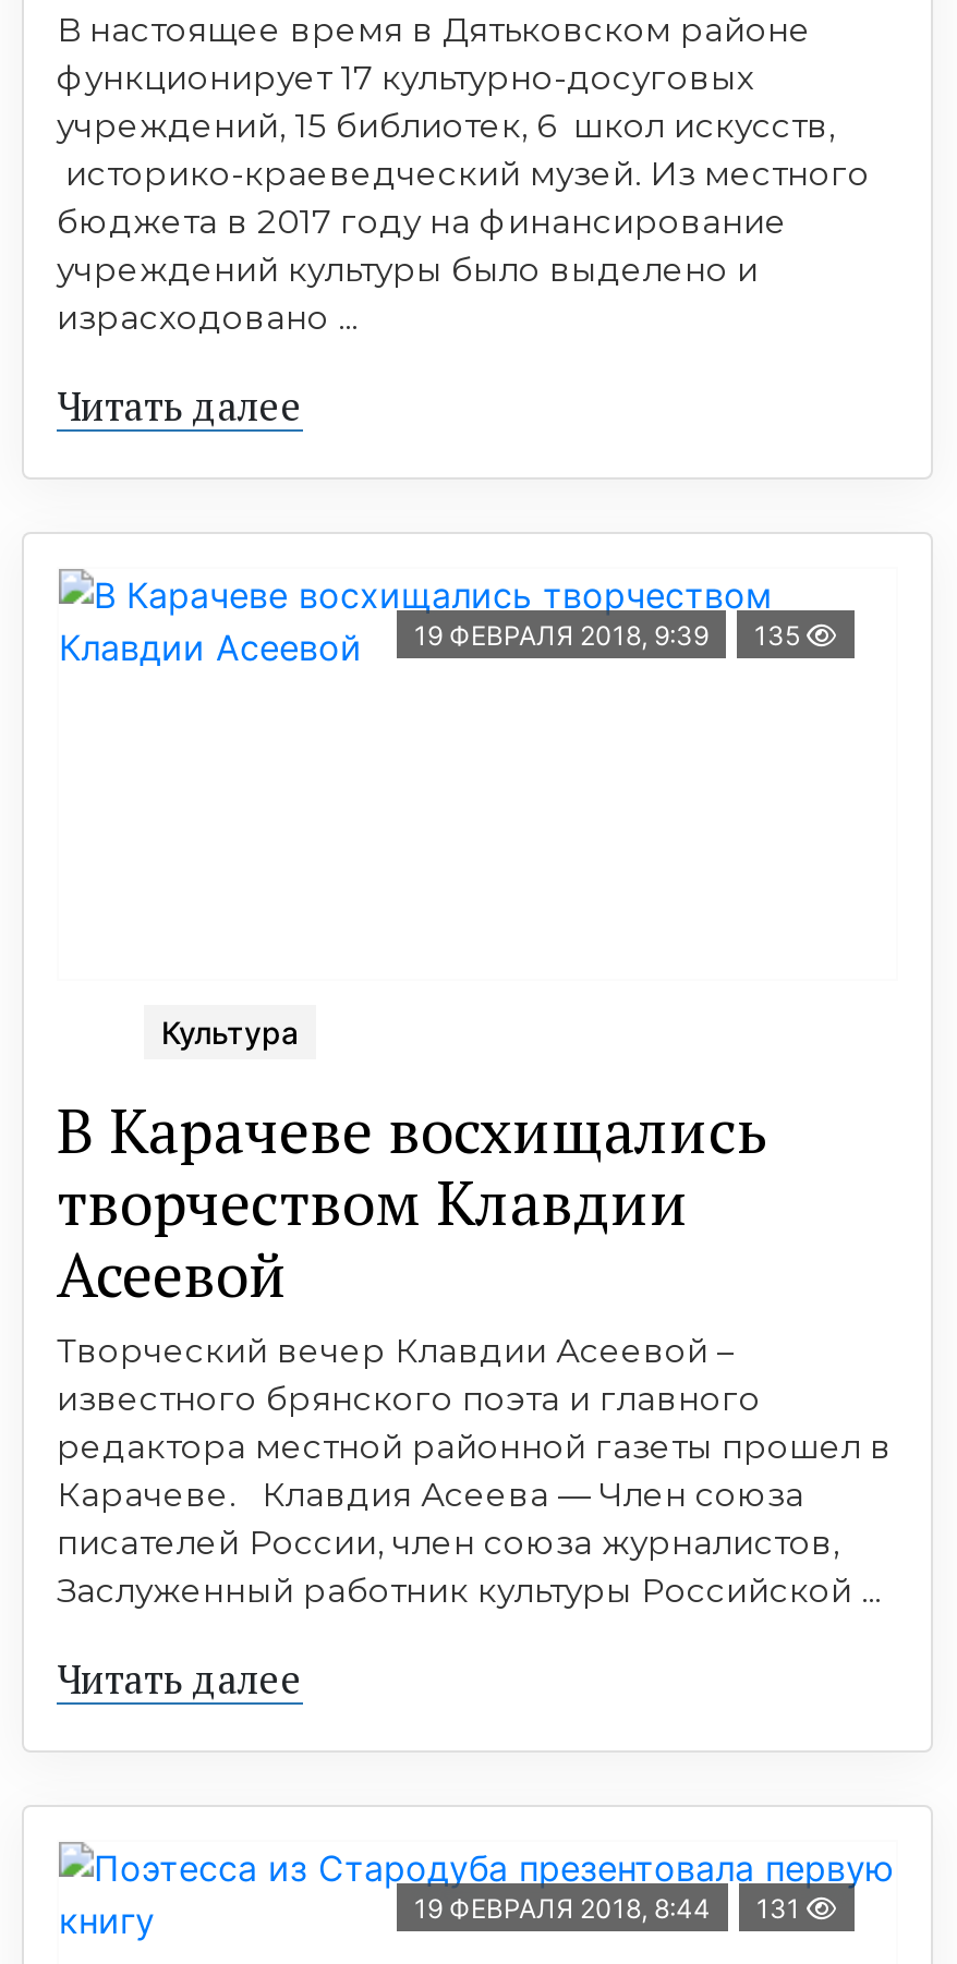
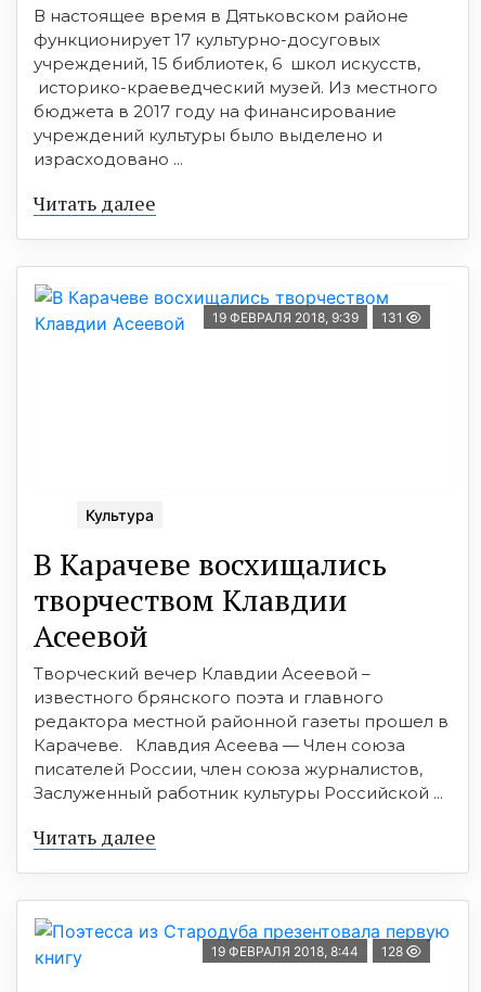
- 19 ФЕВРАЛЯ 2018, 9:39 135
+ 19 ФЕВРАЛЯ 2018, 9:39 131

- 19 ФЕВРАЛЯ 2018, 8:44 131
+ 19 ФЕВРАЛЯ 2018, 8:44 128
